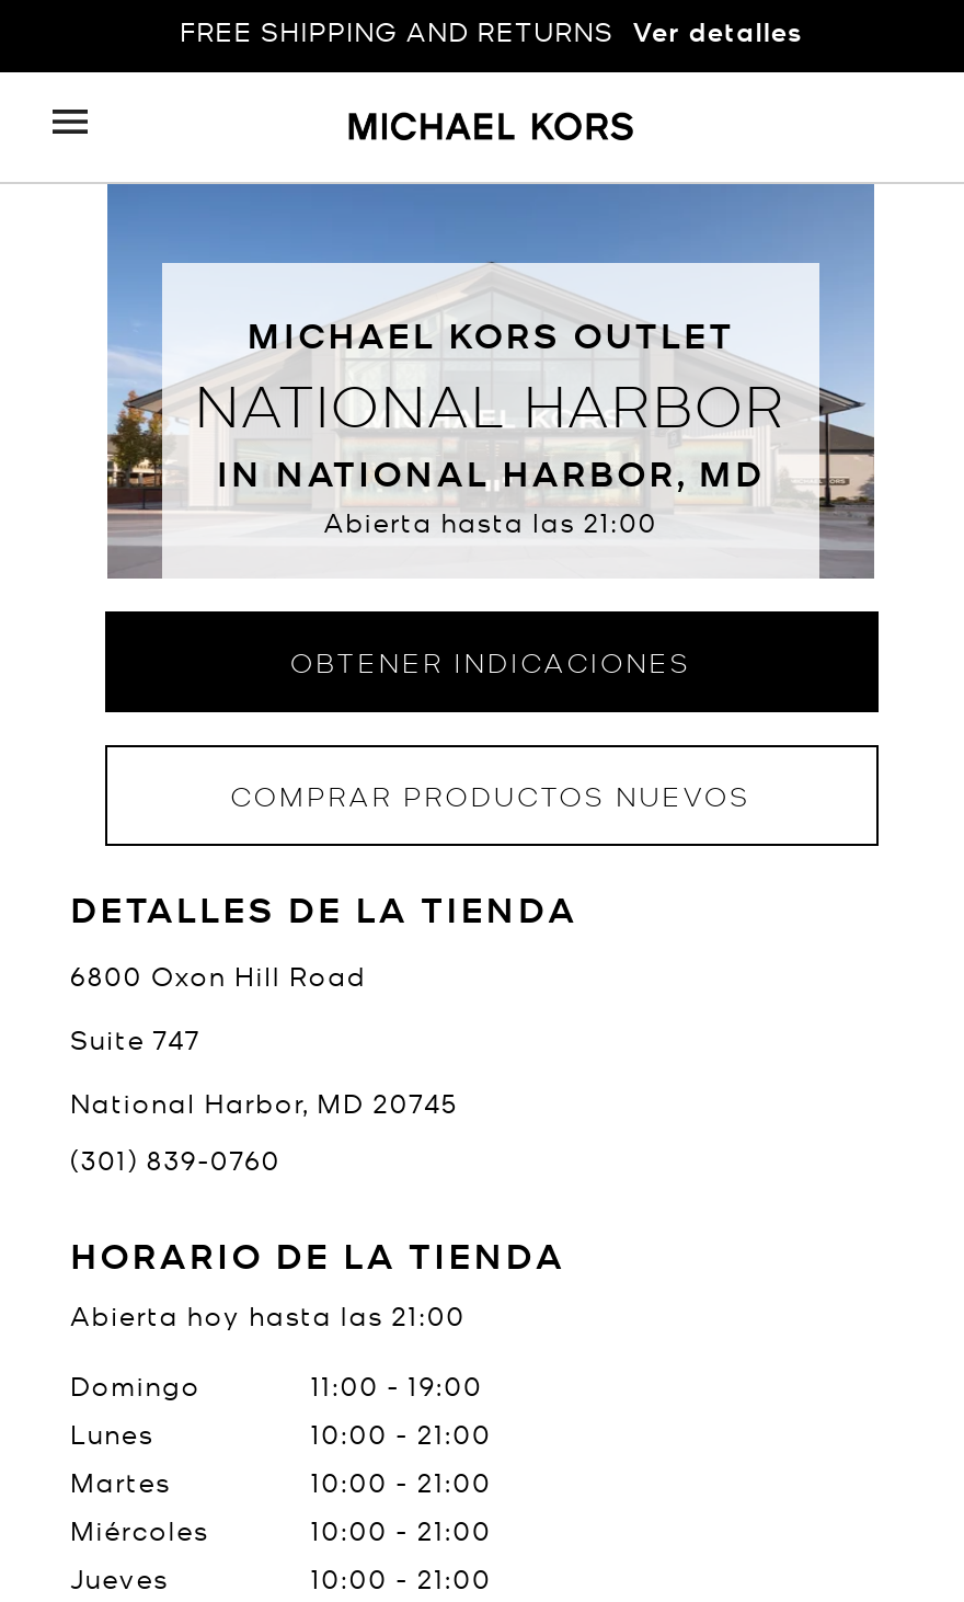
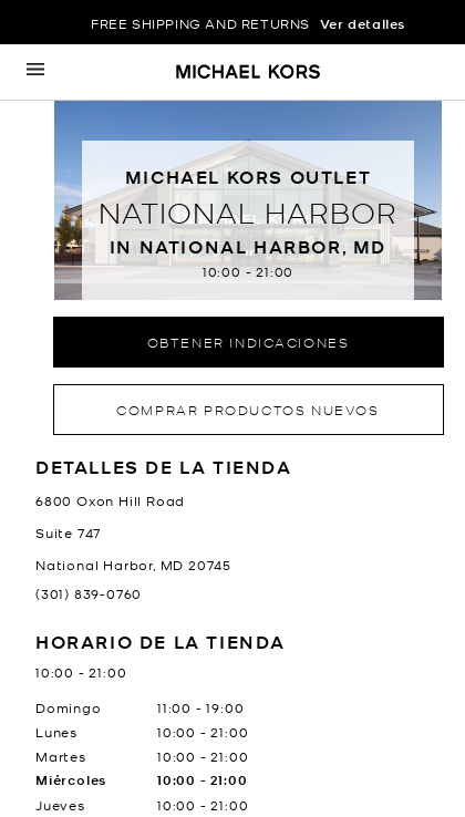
- Abierta hasta las 21:00
+ 10:00 - 21:00

- Abierta hoy hasta las 21:00
+ 10:00 - 21:00
